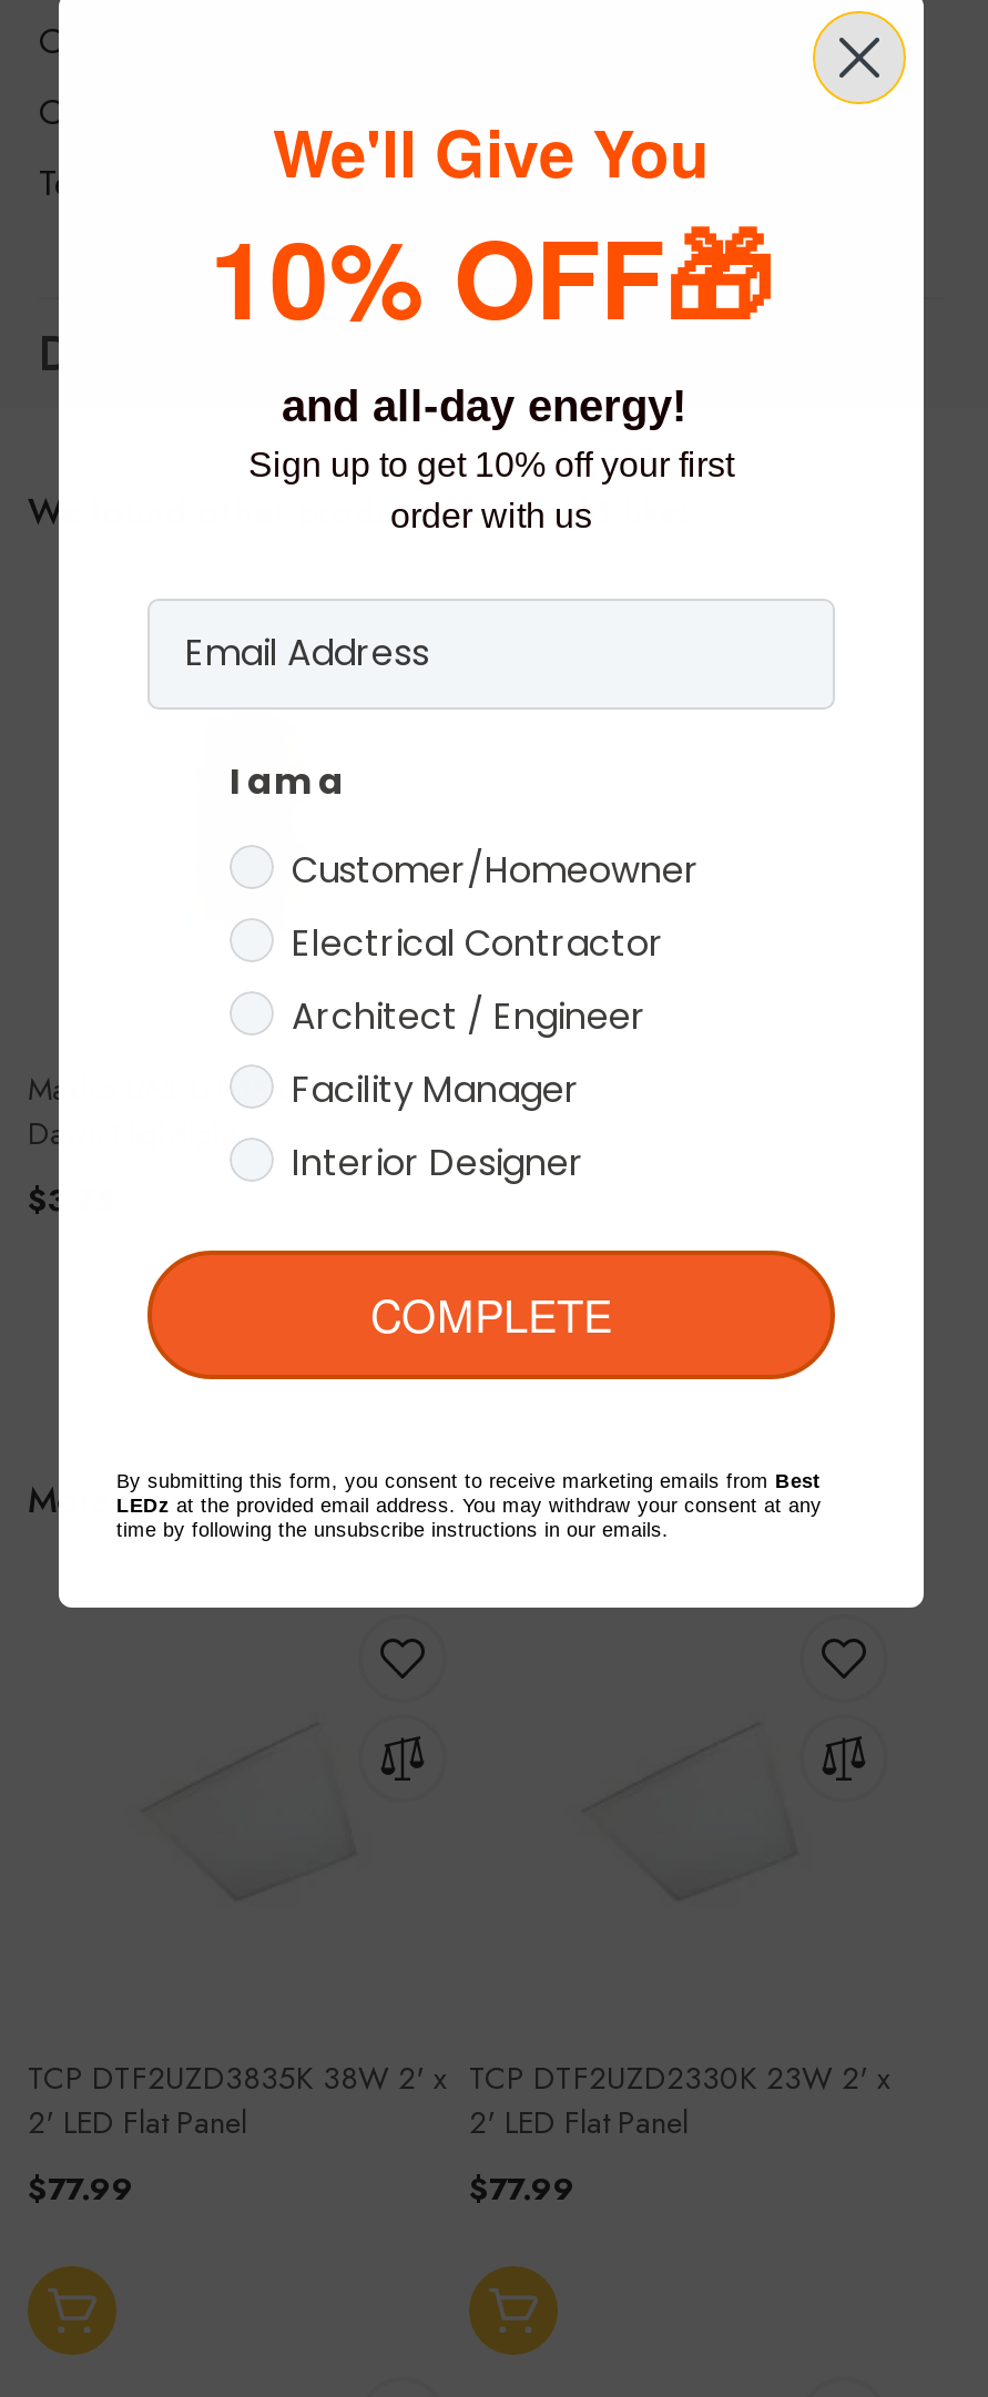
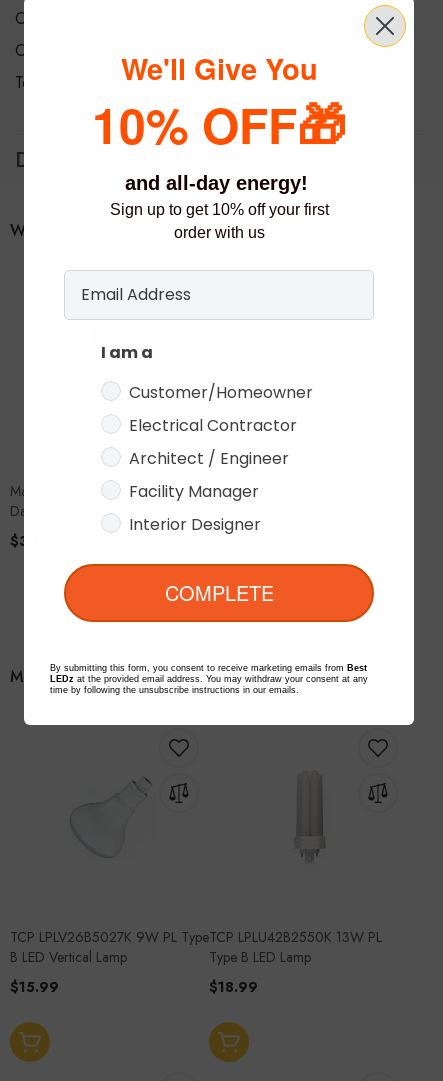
- TCP DTF2UZD3835K 38W 2' x
+ TCP LPLV26B5027K 9W PL Type

- TCP DTF2UZD2330K 23W 2' x
- 2' LED Flat Panel
+ TCP LPLU42B2550K 13W PL
+ Type B LED Lamp

- 2' LED Flat Panel
+ B LED Vertical Lamp

- $77.99
+ $15.99

- $77.99
+ $18.99
